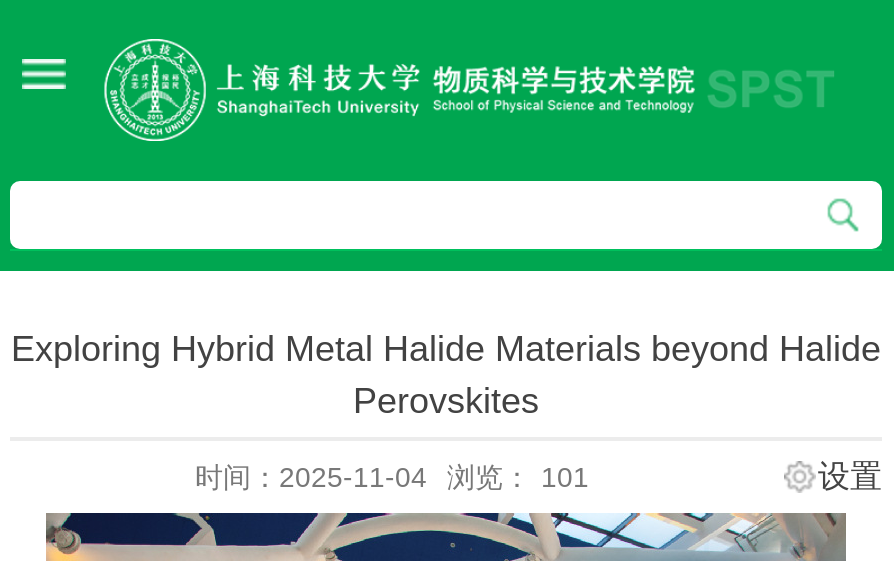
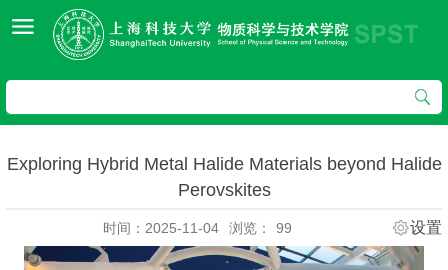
- 时间：2025-11-04 浏览： 101
+ 时间：2025-11-04 浏览： 99
